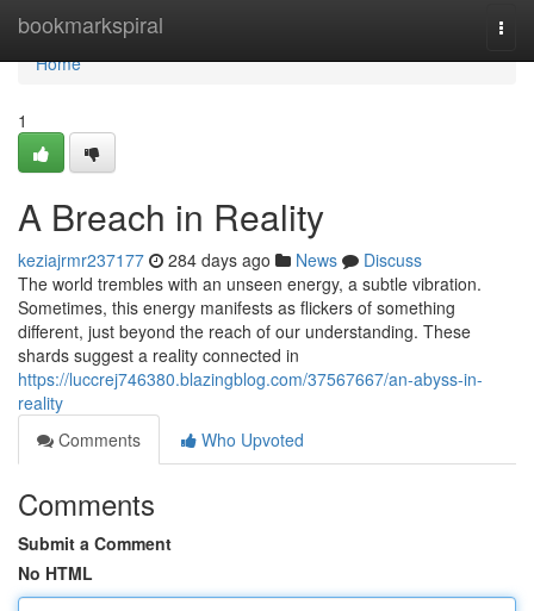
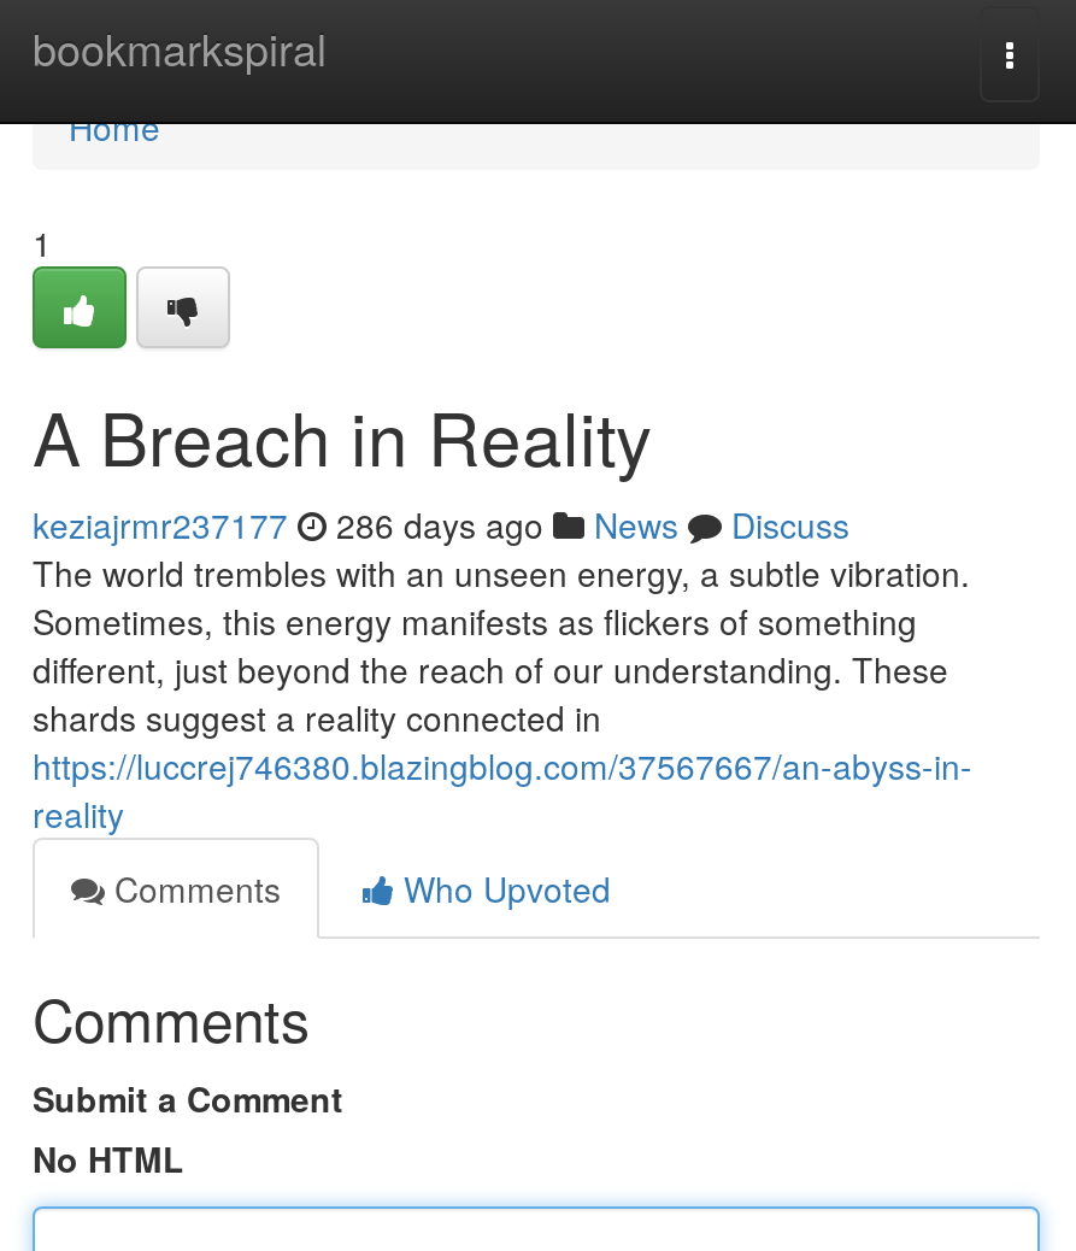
- keziajrmr237177 284 days ago News Discuss
+ keziajrmr237177 286 days ago News Discuss
